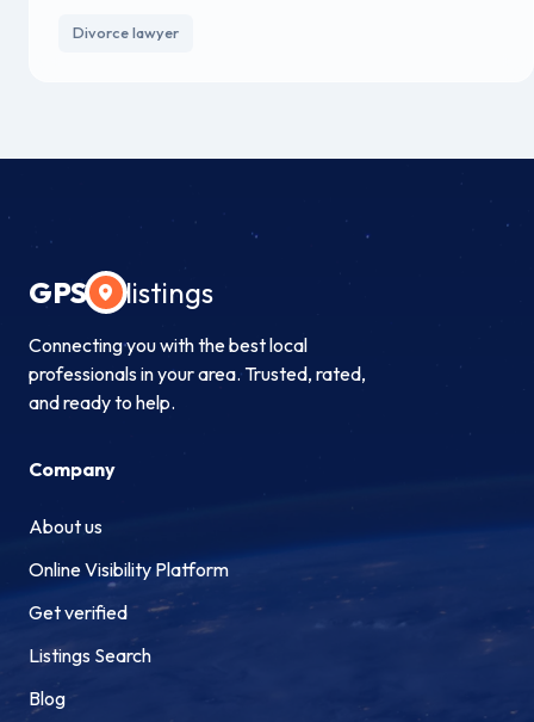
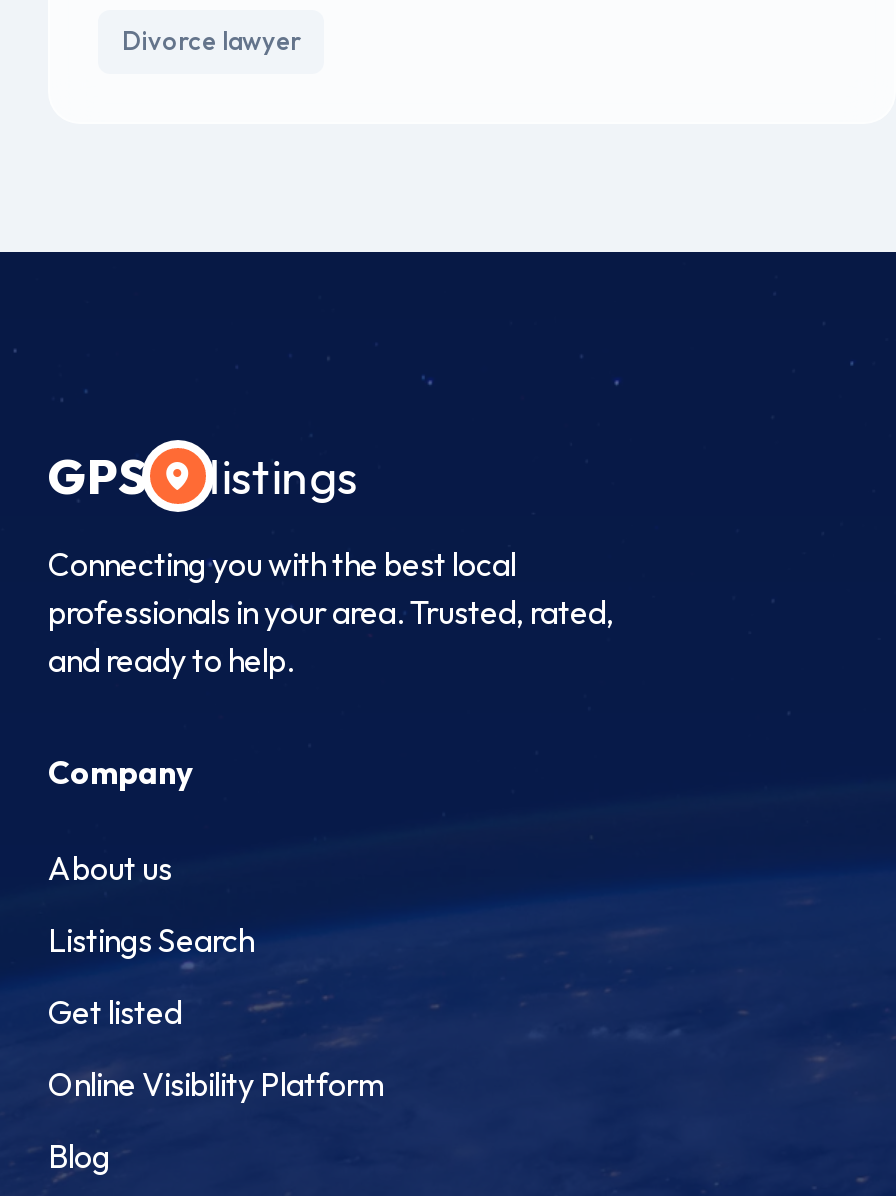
+ Get listed

moved down: Online Visibility Platform

- Get verified

moved up: Listings Search
